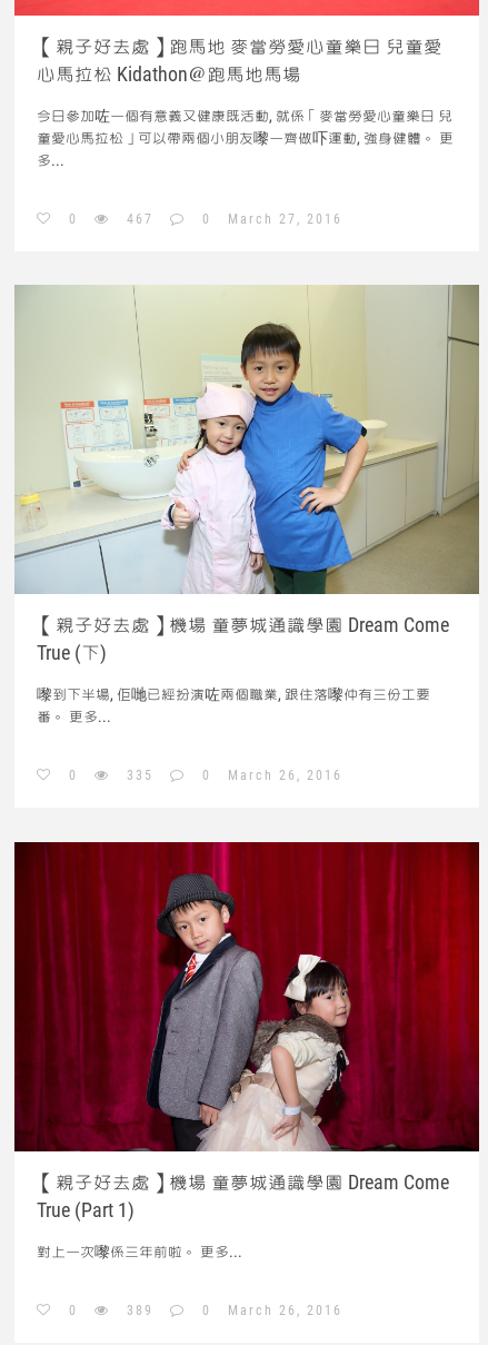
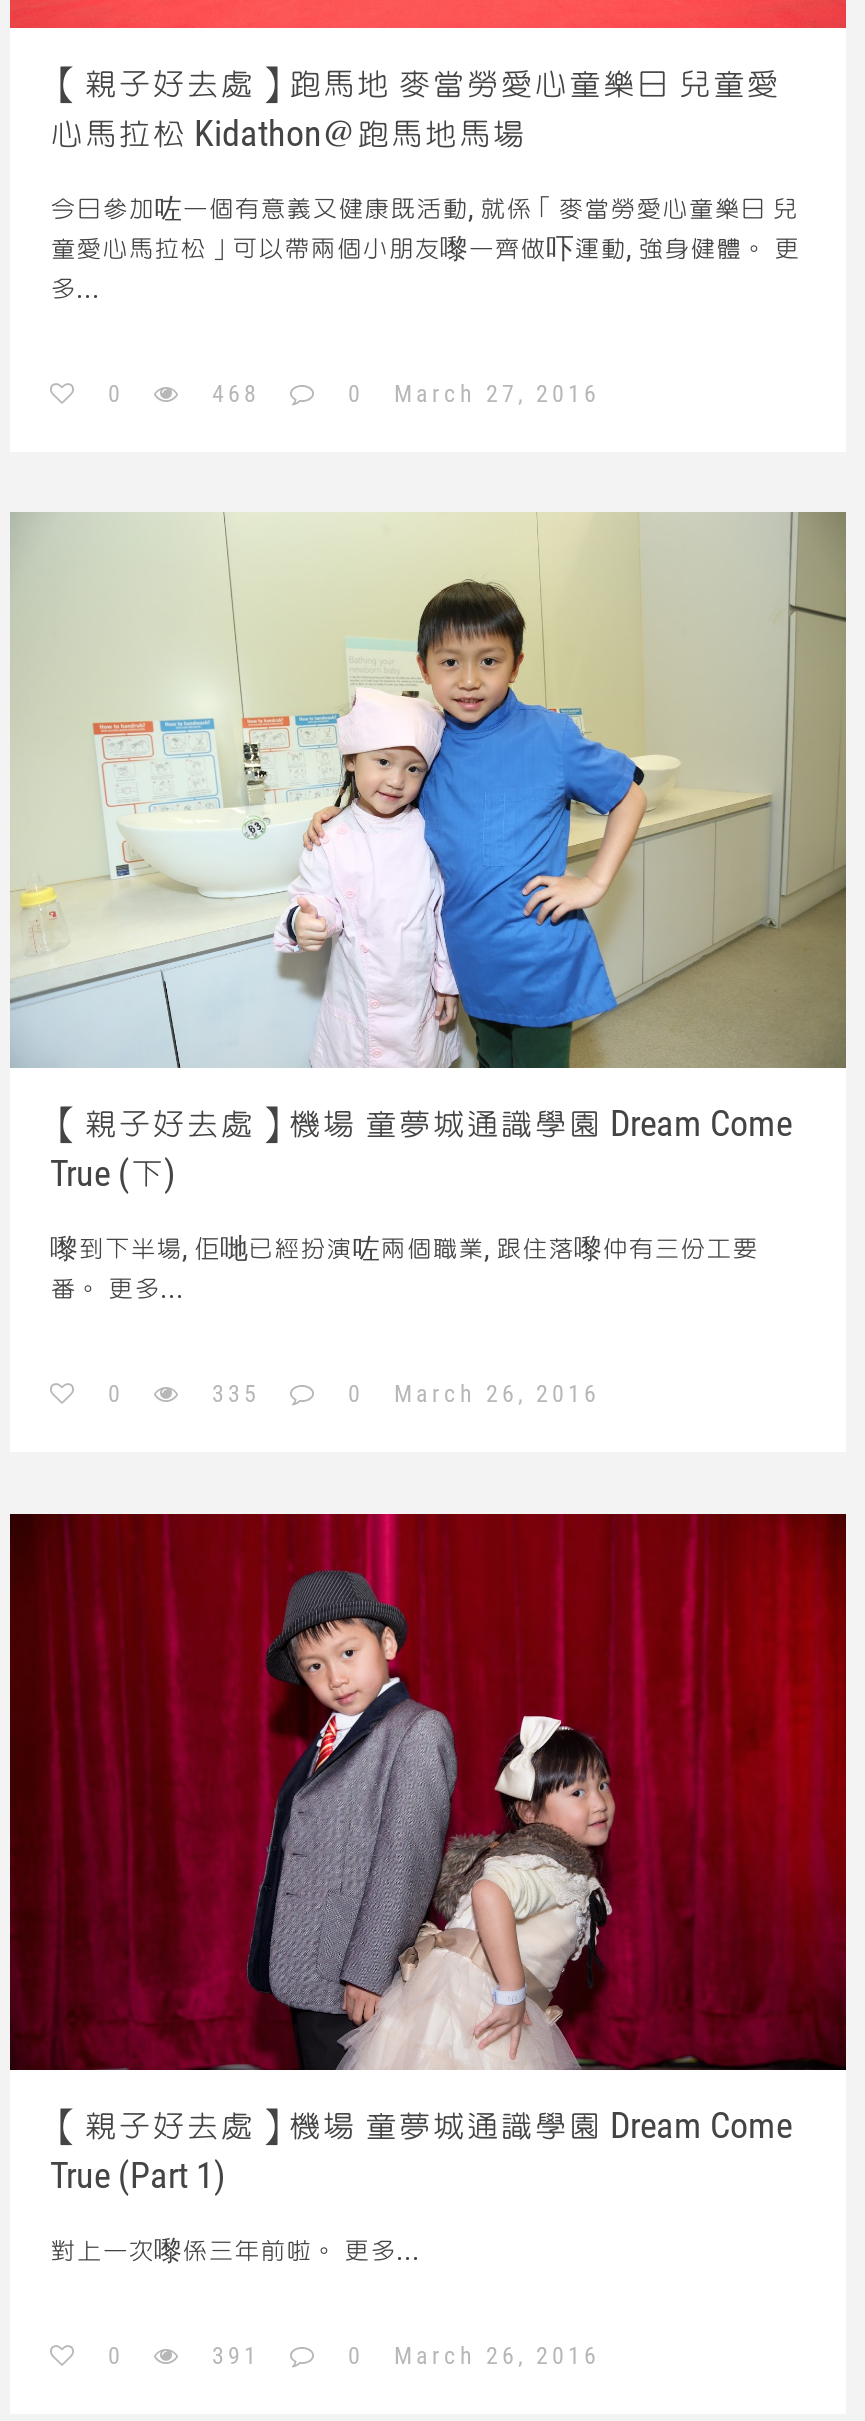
- 467
+ 468

- 389
+ 391
